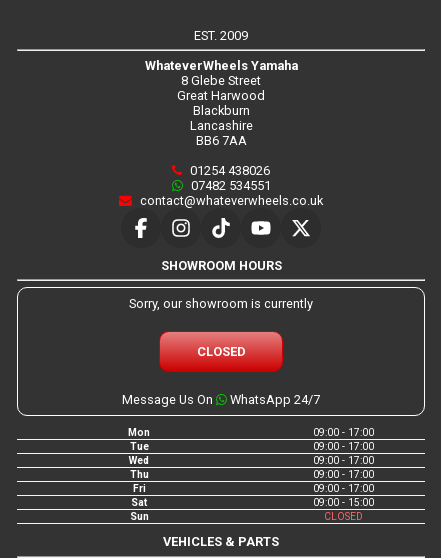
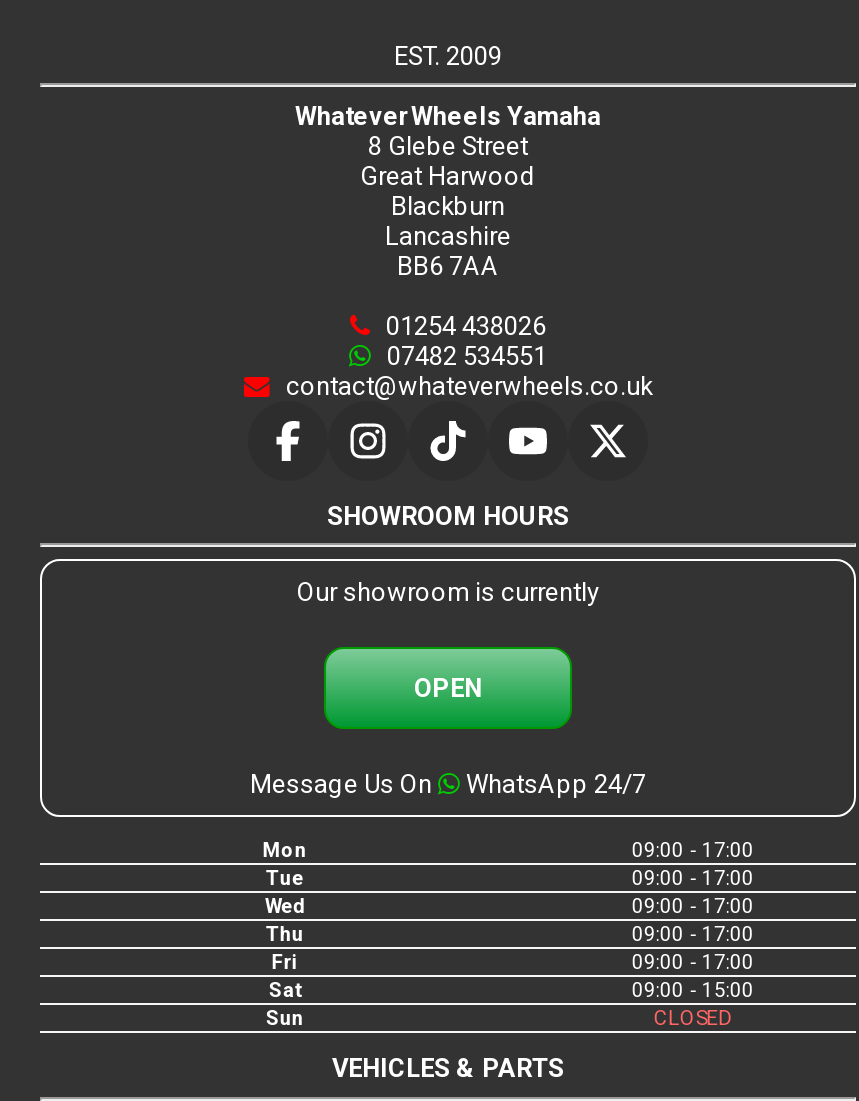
- Sorry, our showroom is currently
+ Our showroom is currently

- CLOSED
+ OPEN
